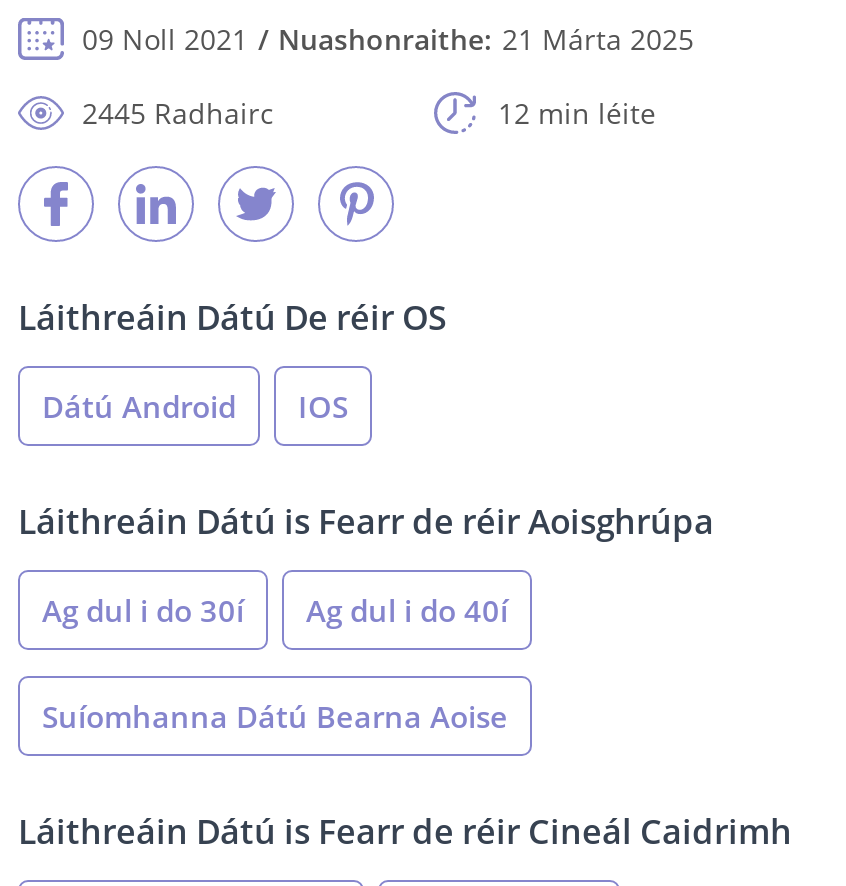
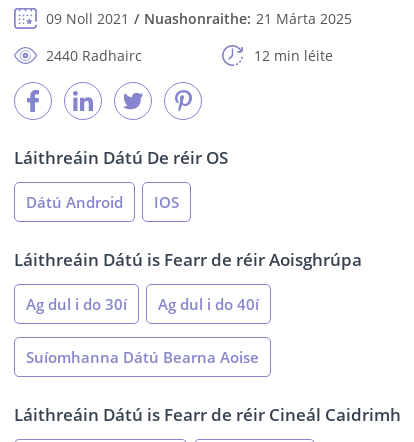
- 2445 Radhairc
+ 2440 Radhairc
